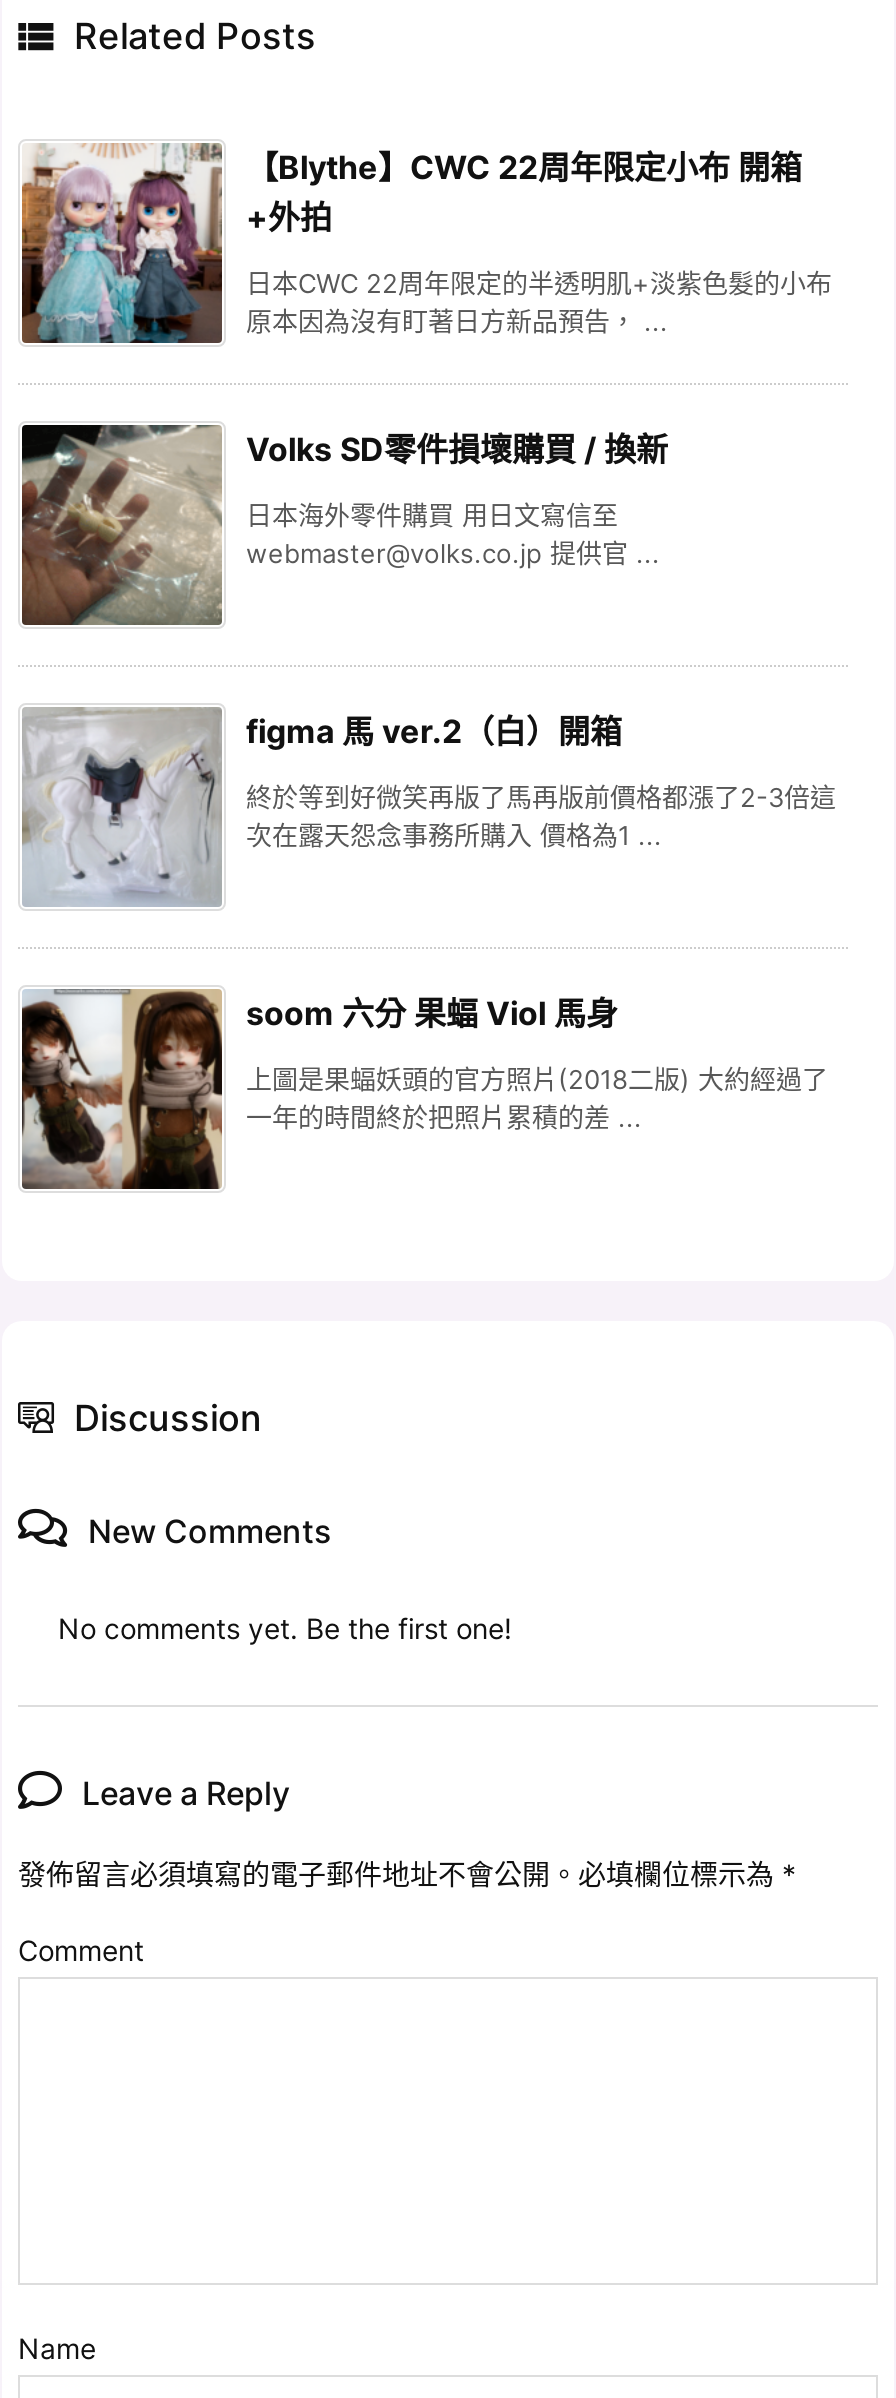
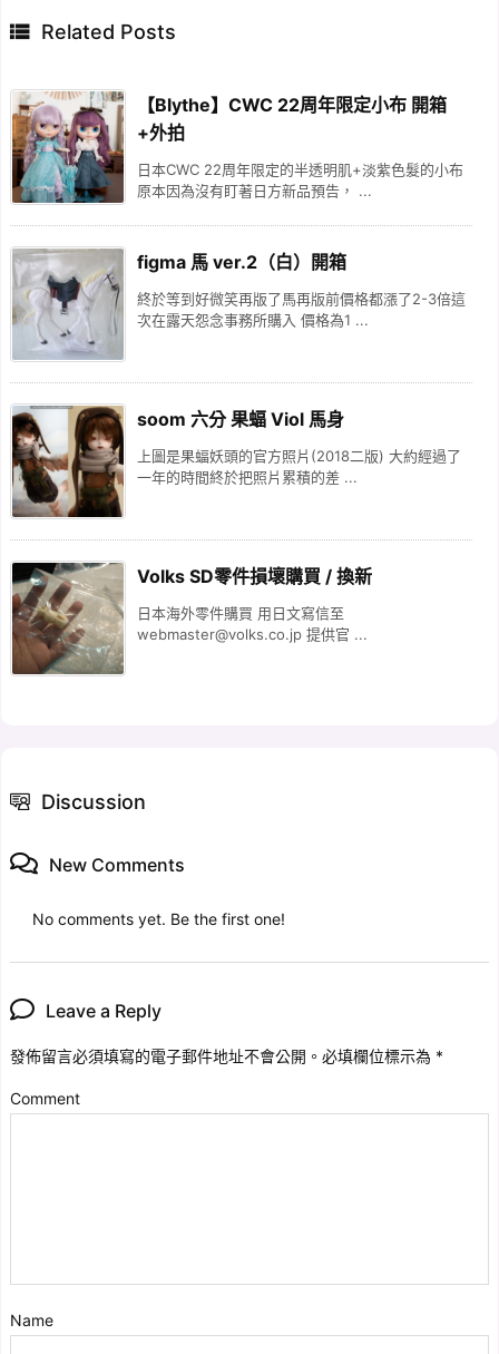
moved down: [image] | Volks SD零件損壞購買 / 換新 | 日本海外零件購買 用日文寫信至 | webmaster@volks.co.jp提供官 ...

moved up: [image] | figma 馬 ver.2（白）開箱 | 終於等到好微笑再版了馬再版前價格都漲了2-3倍這 | 次在露天怨念事務所購入 價格為1 ... | soom 六分 果蝠 Viol 馬身 | 上圖是果蝠妖頭的官方照片(2018二版) 大約經過了 | 一年的時間終於把照片累積的差 ...
